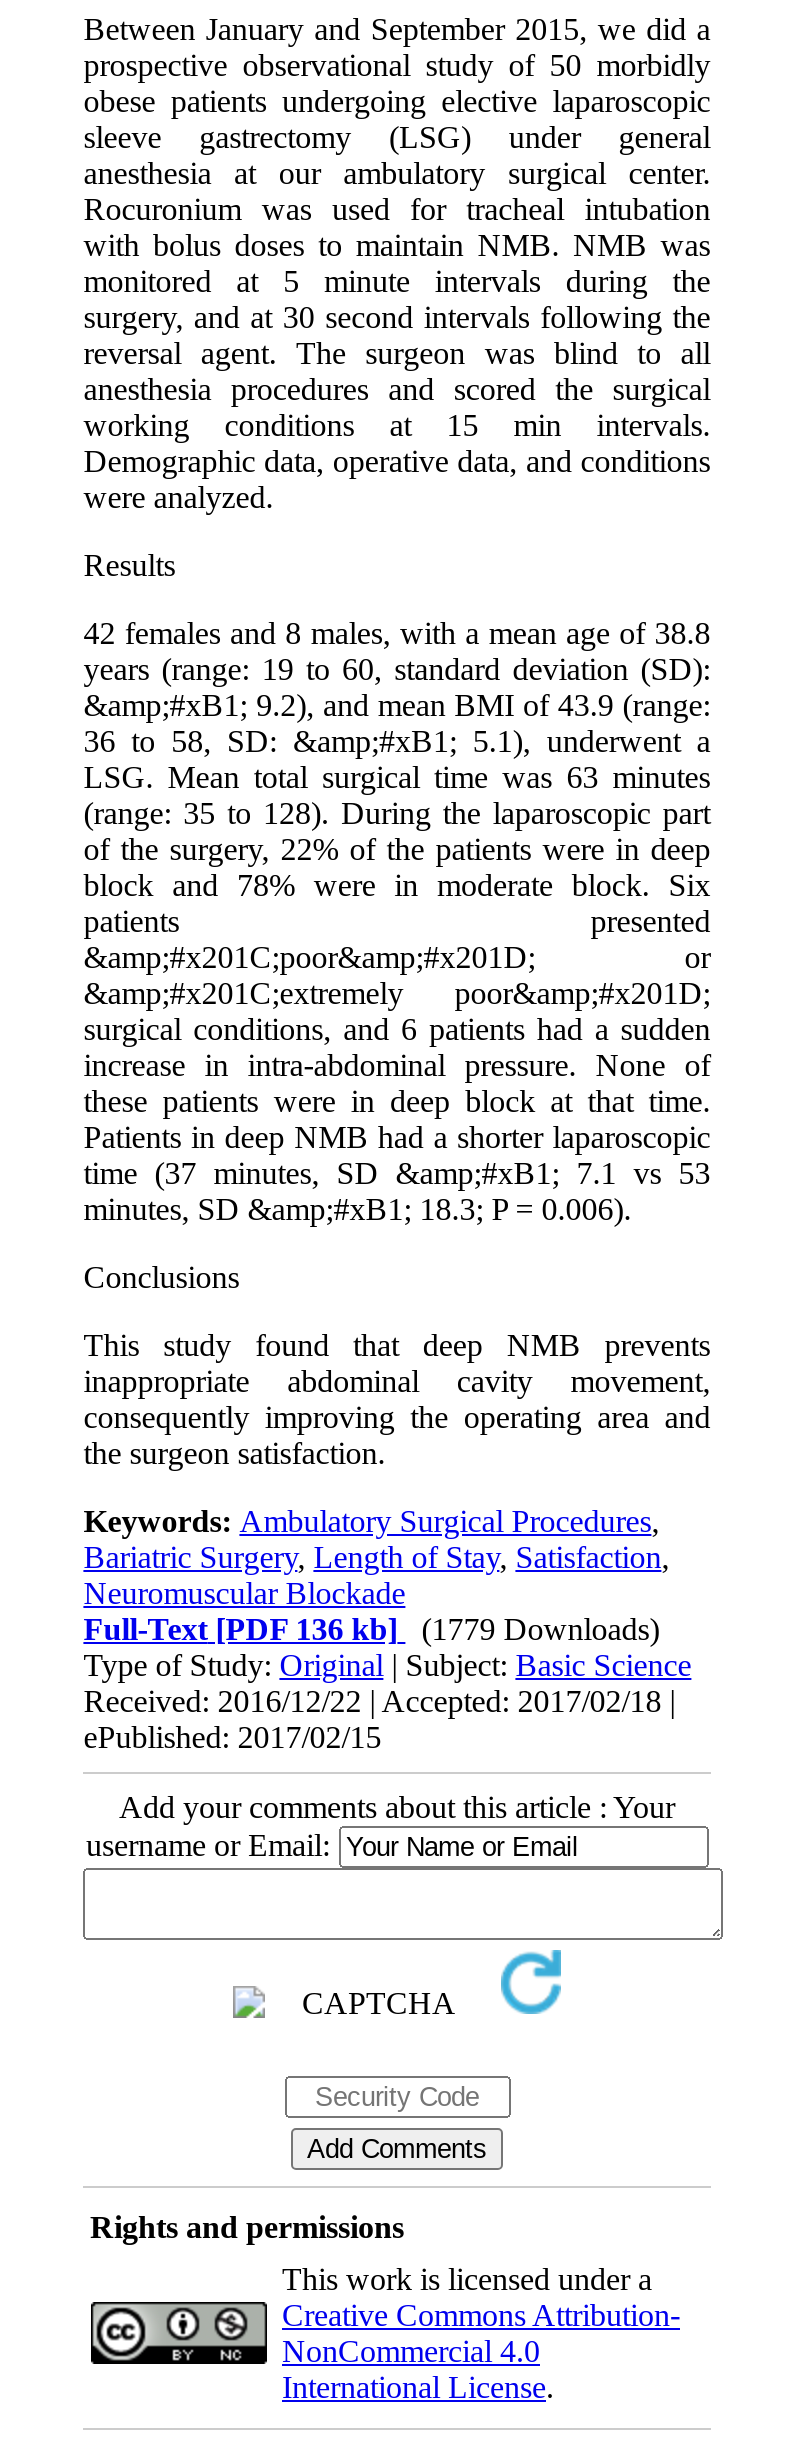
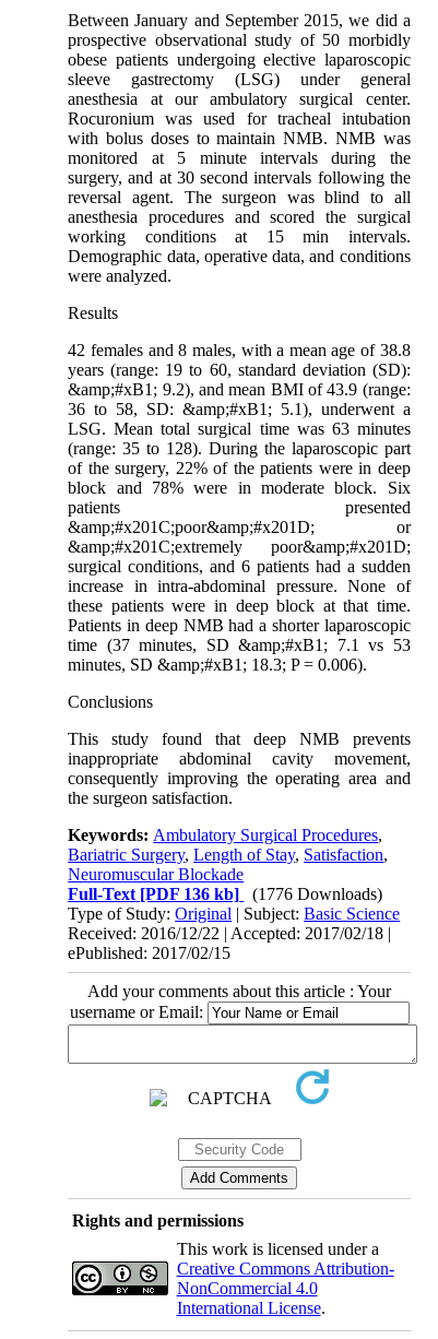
- Full-Text [PDF 136 kb] (1779 Downloads)
+ Full-Text [PDF 136 kb] (1776 Downloads)
